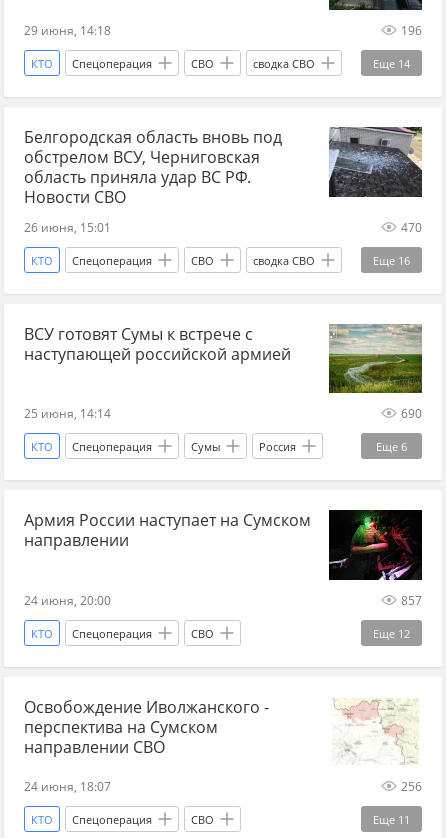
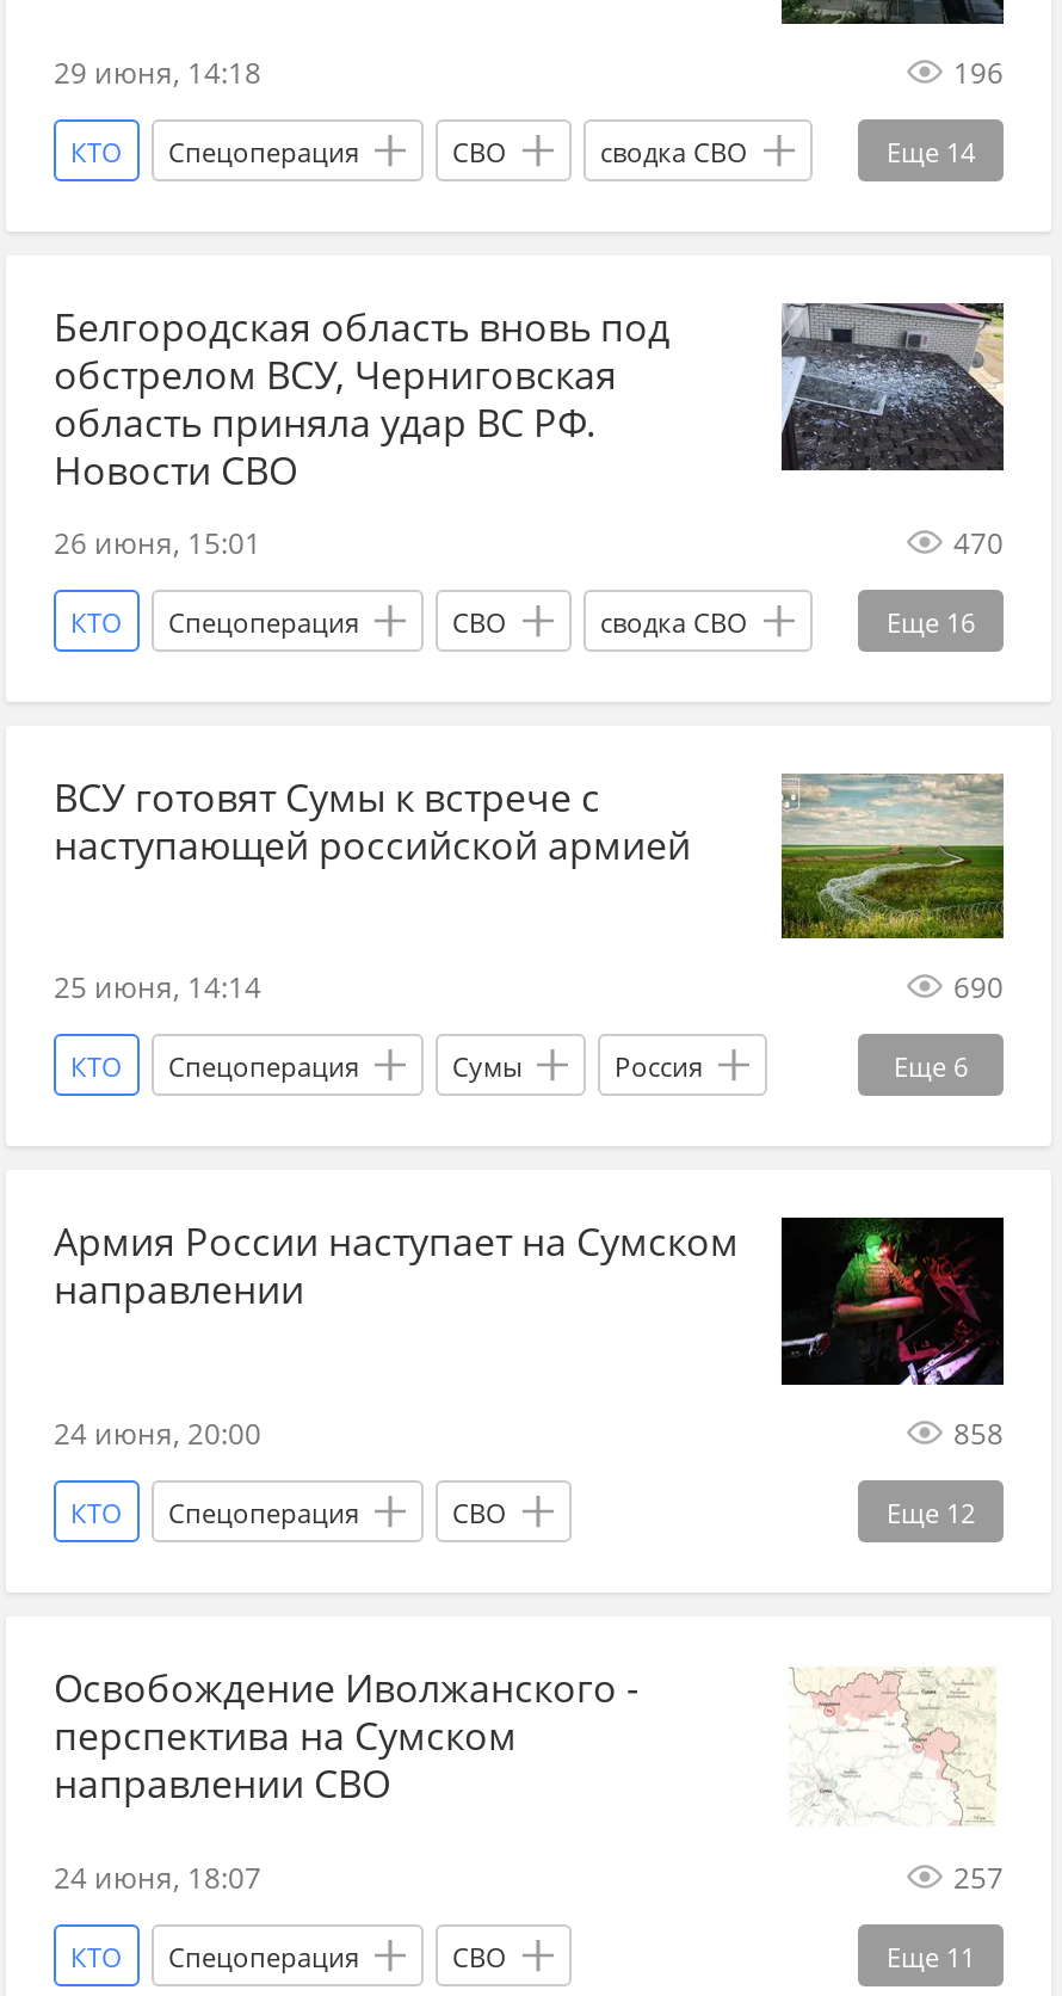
- 857
+ 858

- 256
+ 257
